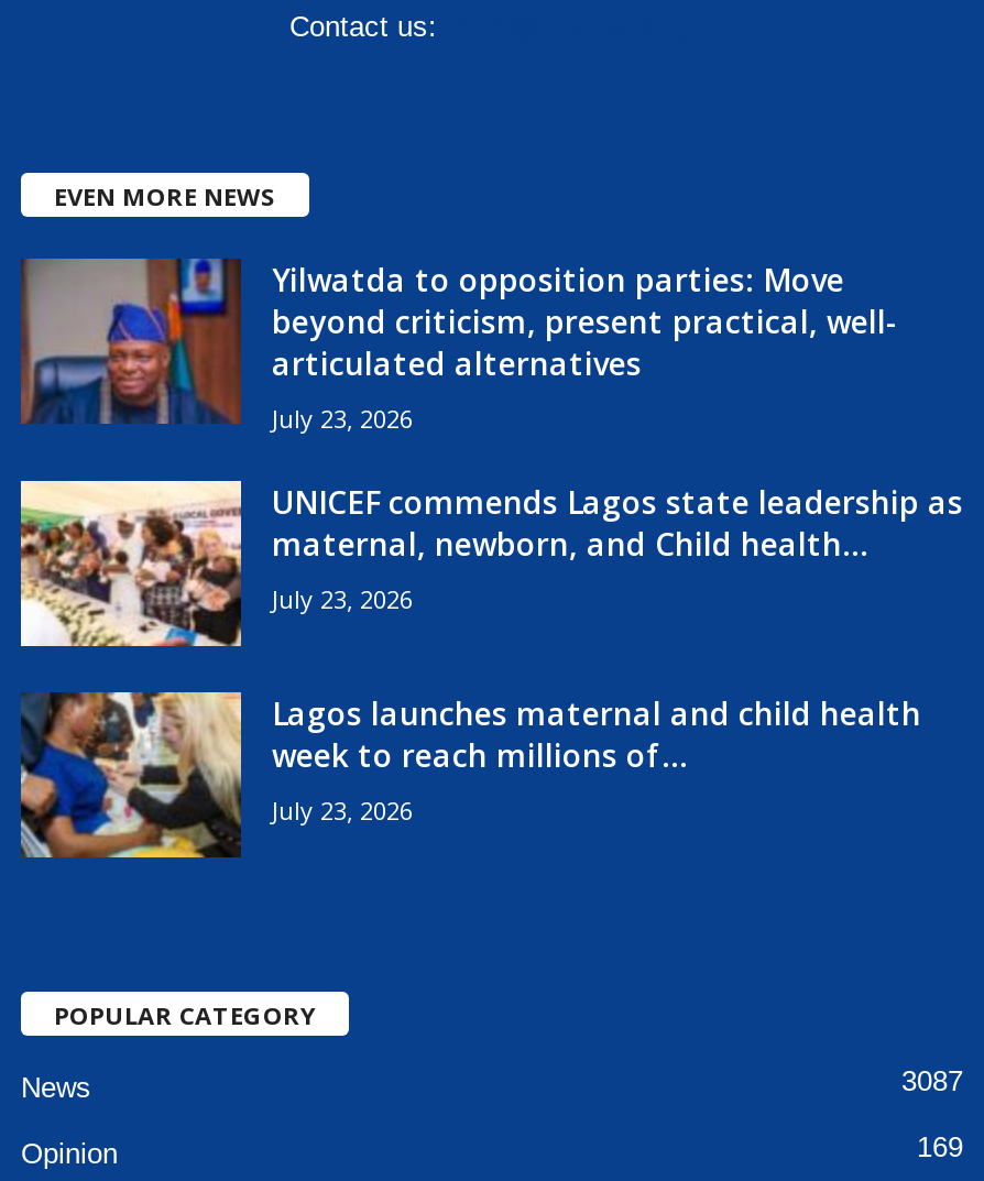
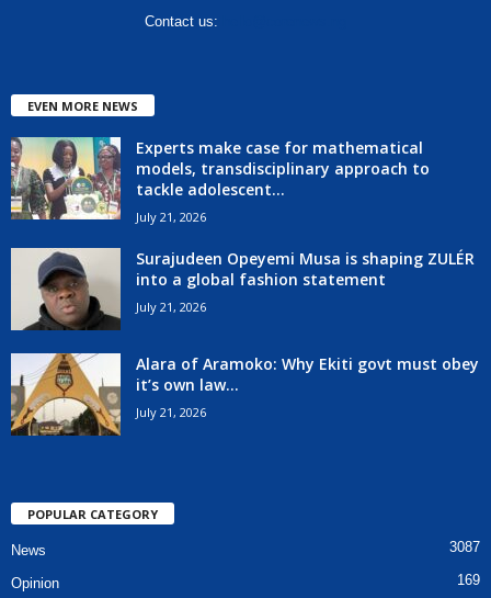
- [image]
- Yilwatda to opposition parties: Move
- beyond criticism, present practical, well-
- articulated alternatives
- July 23, 2026
+ [image]
+ Experts make case for mathematical
+ models, transdisciplinary approach to
+ tackle adolescent...
+ July 21, 2026

- [image]
- UNICEF commends Lagos state leadership as
- maternal, newborn, and Child health...
- July 23, 2026
+ [image]
+ Surajudeen Opeyemi Musa is shaping ZULÉR
+ into a global fashion statement
+ July 21, 2026

- [image]
- Lagos launches maternal and child health
- week to reach millions of...
- July 23, 2026
+ [image]
+ Alara of Aramoko: Why Ekiti govt must obey
+ it’s own law...
+ July 21, 2026
